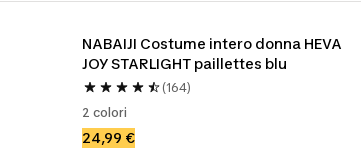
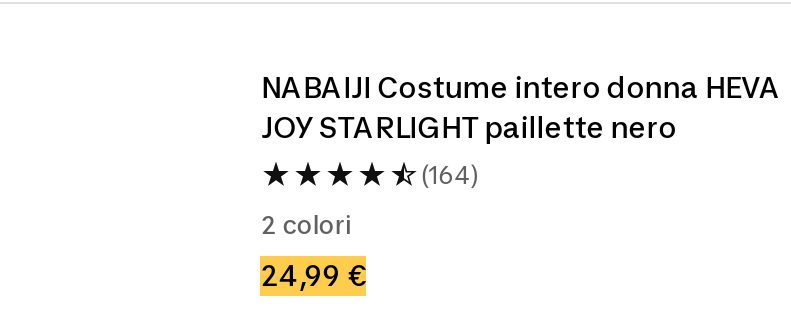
- JOY STARLIGHT paillettes blu
+ JOY STARLIGHT paillette nero
